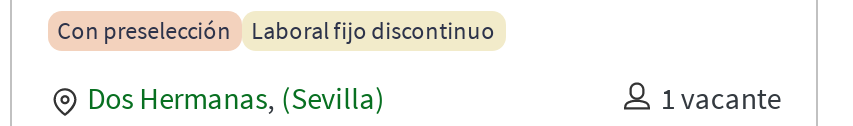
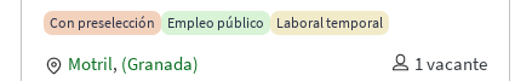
- Laboral fijo discontinuo
+ Empleo público
+ Laboral temporal

- Dos Hermanas, (Sevilla)
+ Motril, (Granada)
